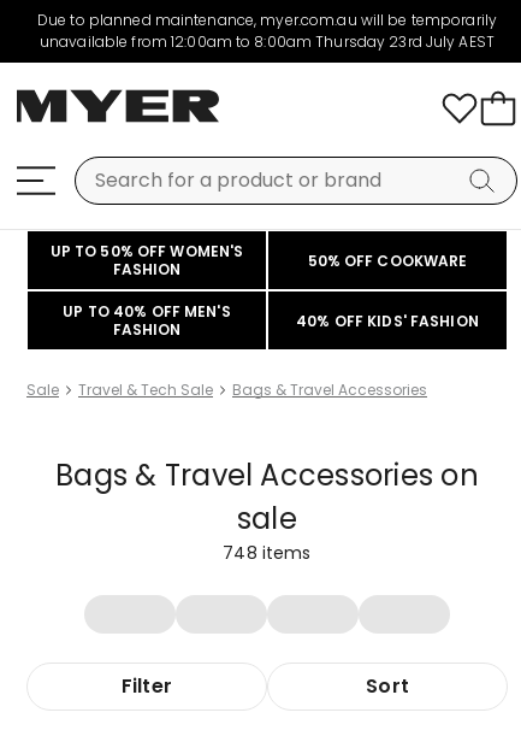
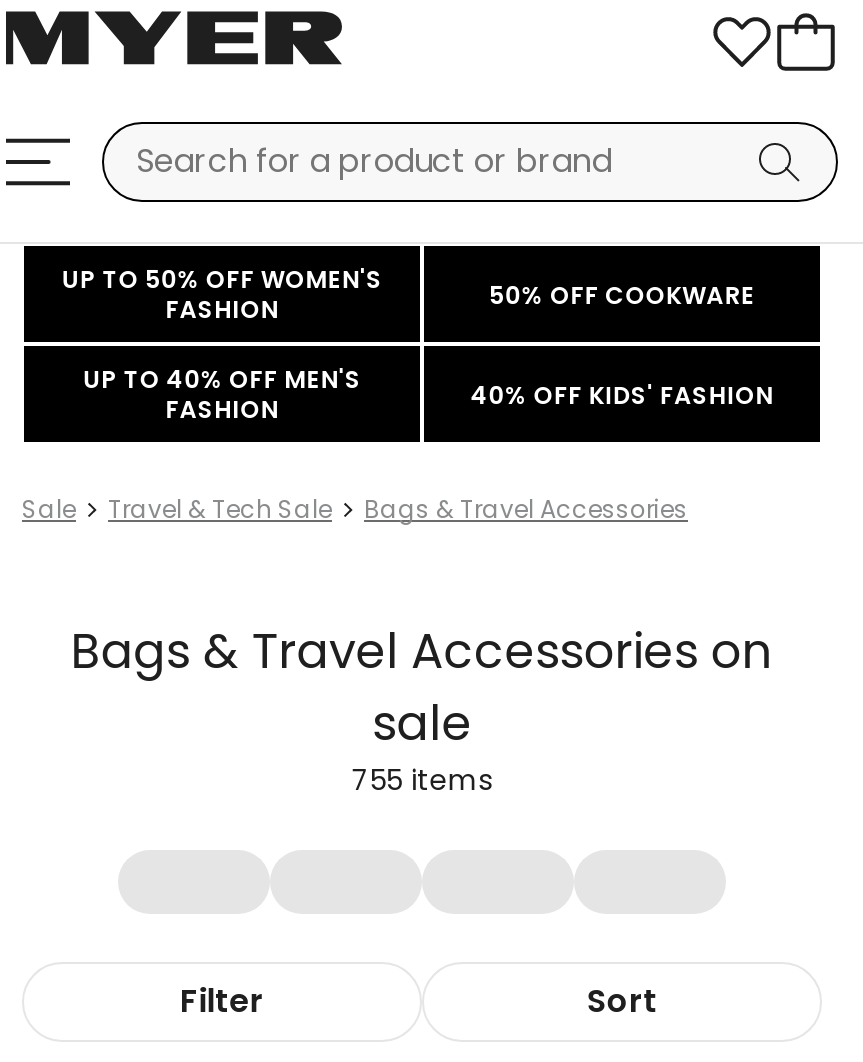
- Due to planned maintenance, myer.com.au will be temporarily
- unavailable from 12:00am to 8:00am Thursday 23rd July AEST

- 748 items
+ 755 items
